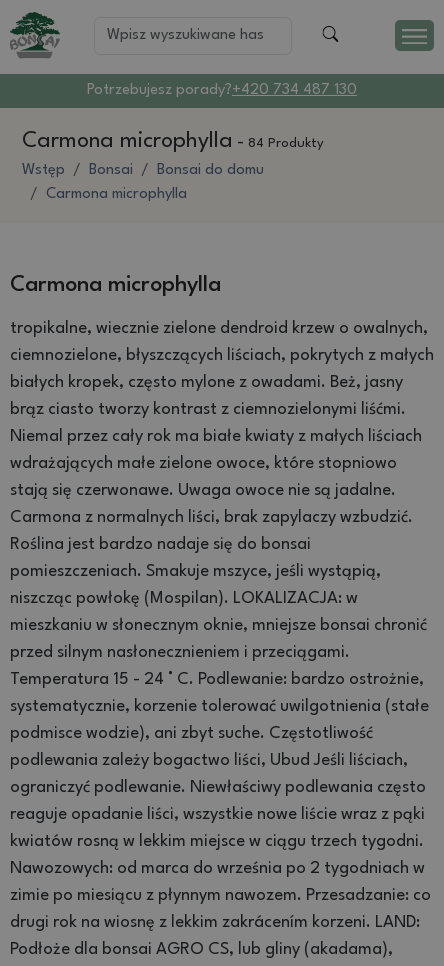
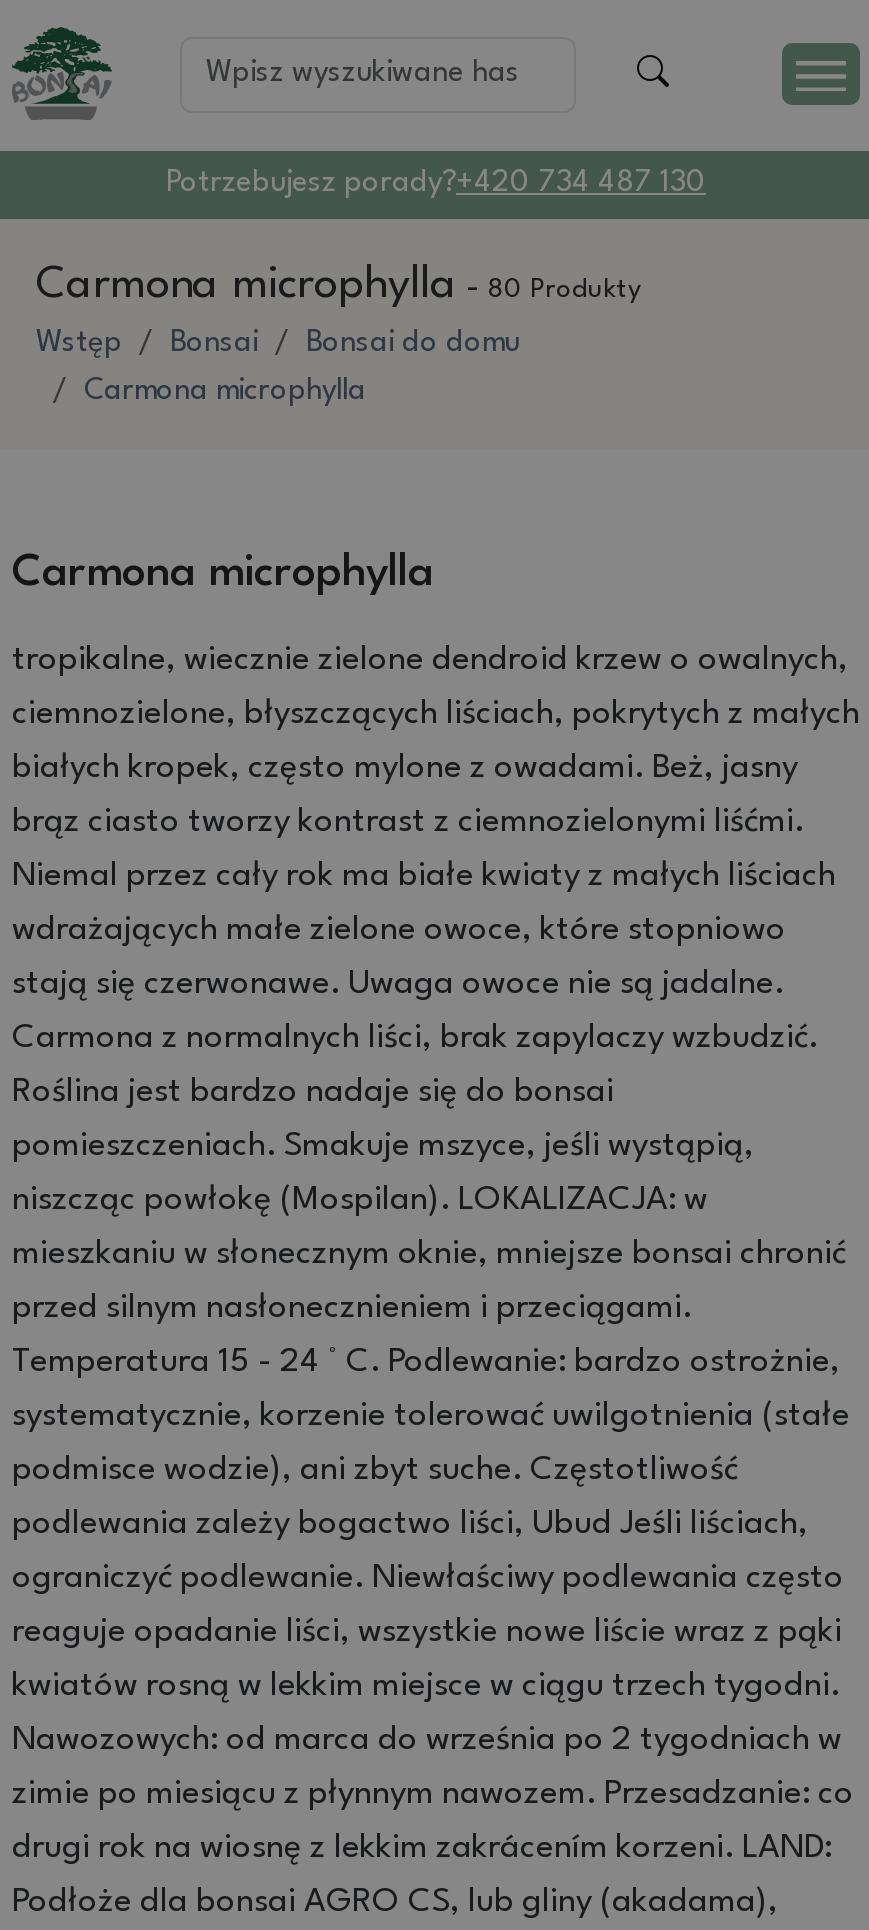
- Carmona microphylla - 84 Produkty
+ Carmona microphylla - 80 Produkty
